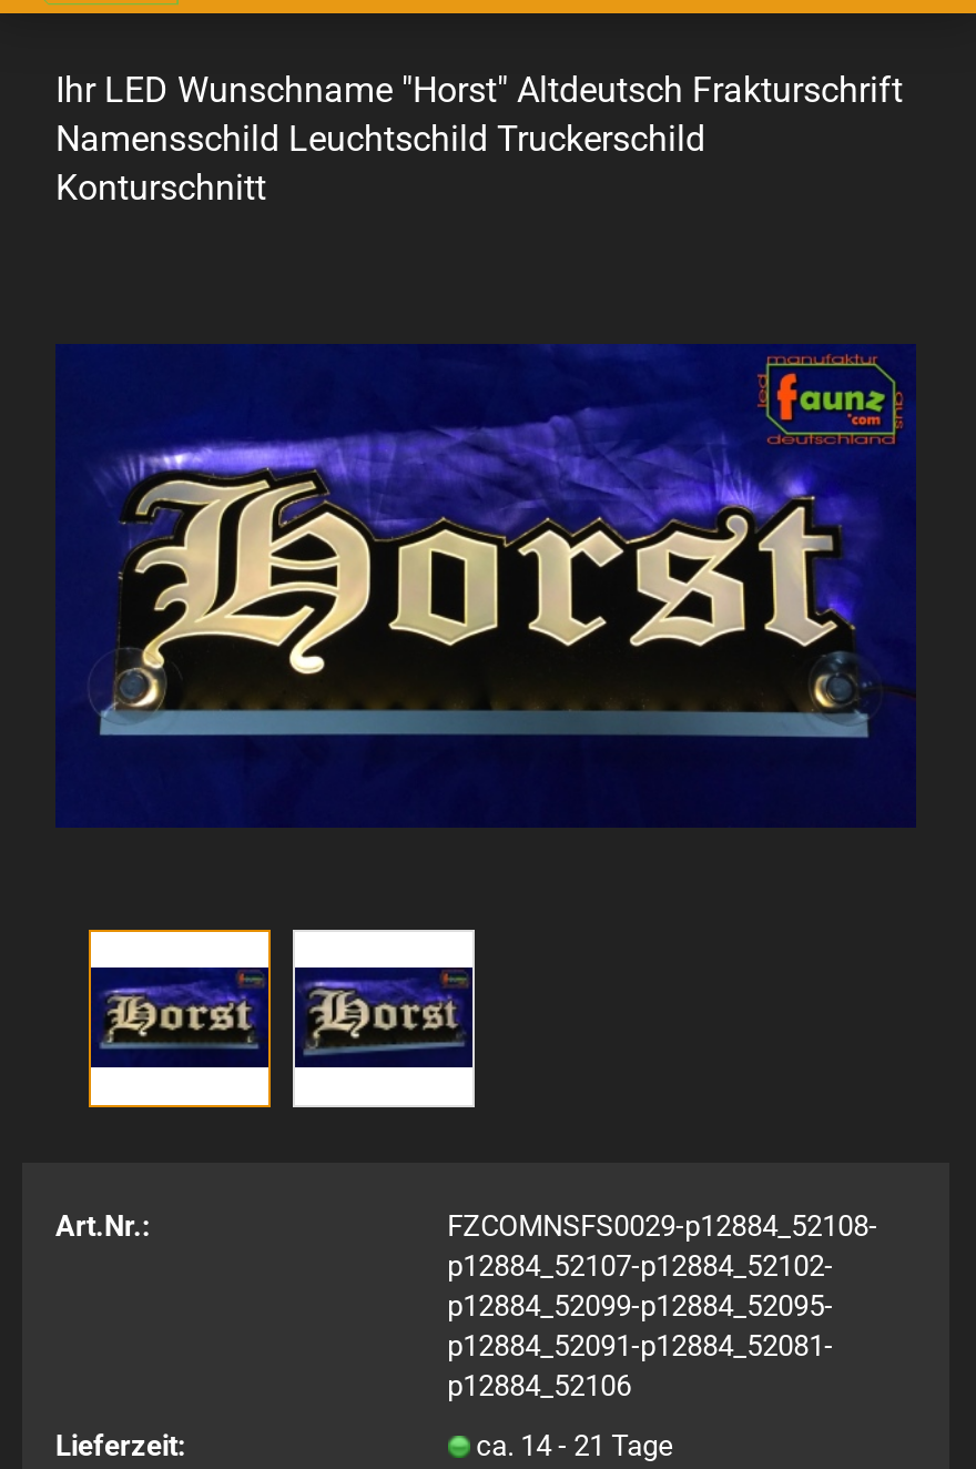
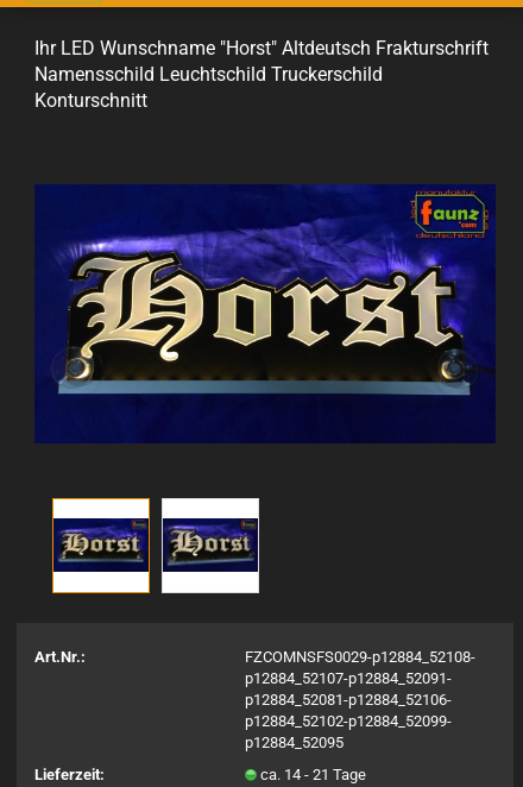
- p12884_52107-p12884_52102-
- p12884_52099-p12884_52095-
- p12884_52091-p12884_52081-
- p12884_52106
+ p12884_52107-p12884_52091-
+ p12884_52081-p12884_52106-
+ p12884_52102-p12884_52099-
+ p12884_52095
